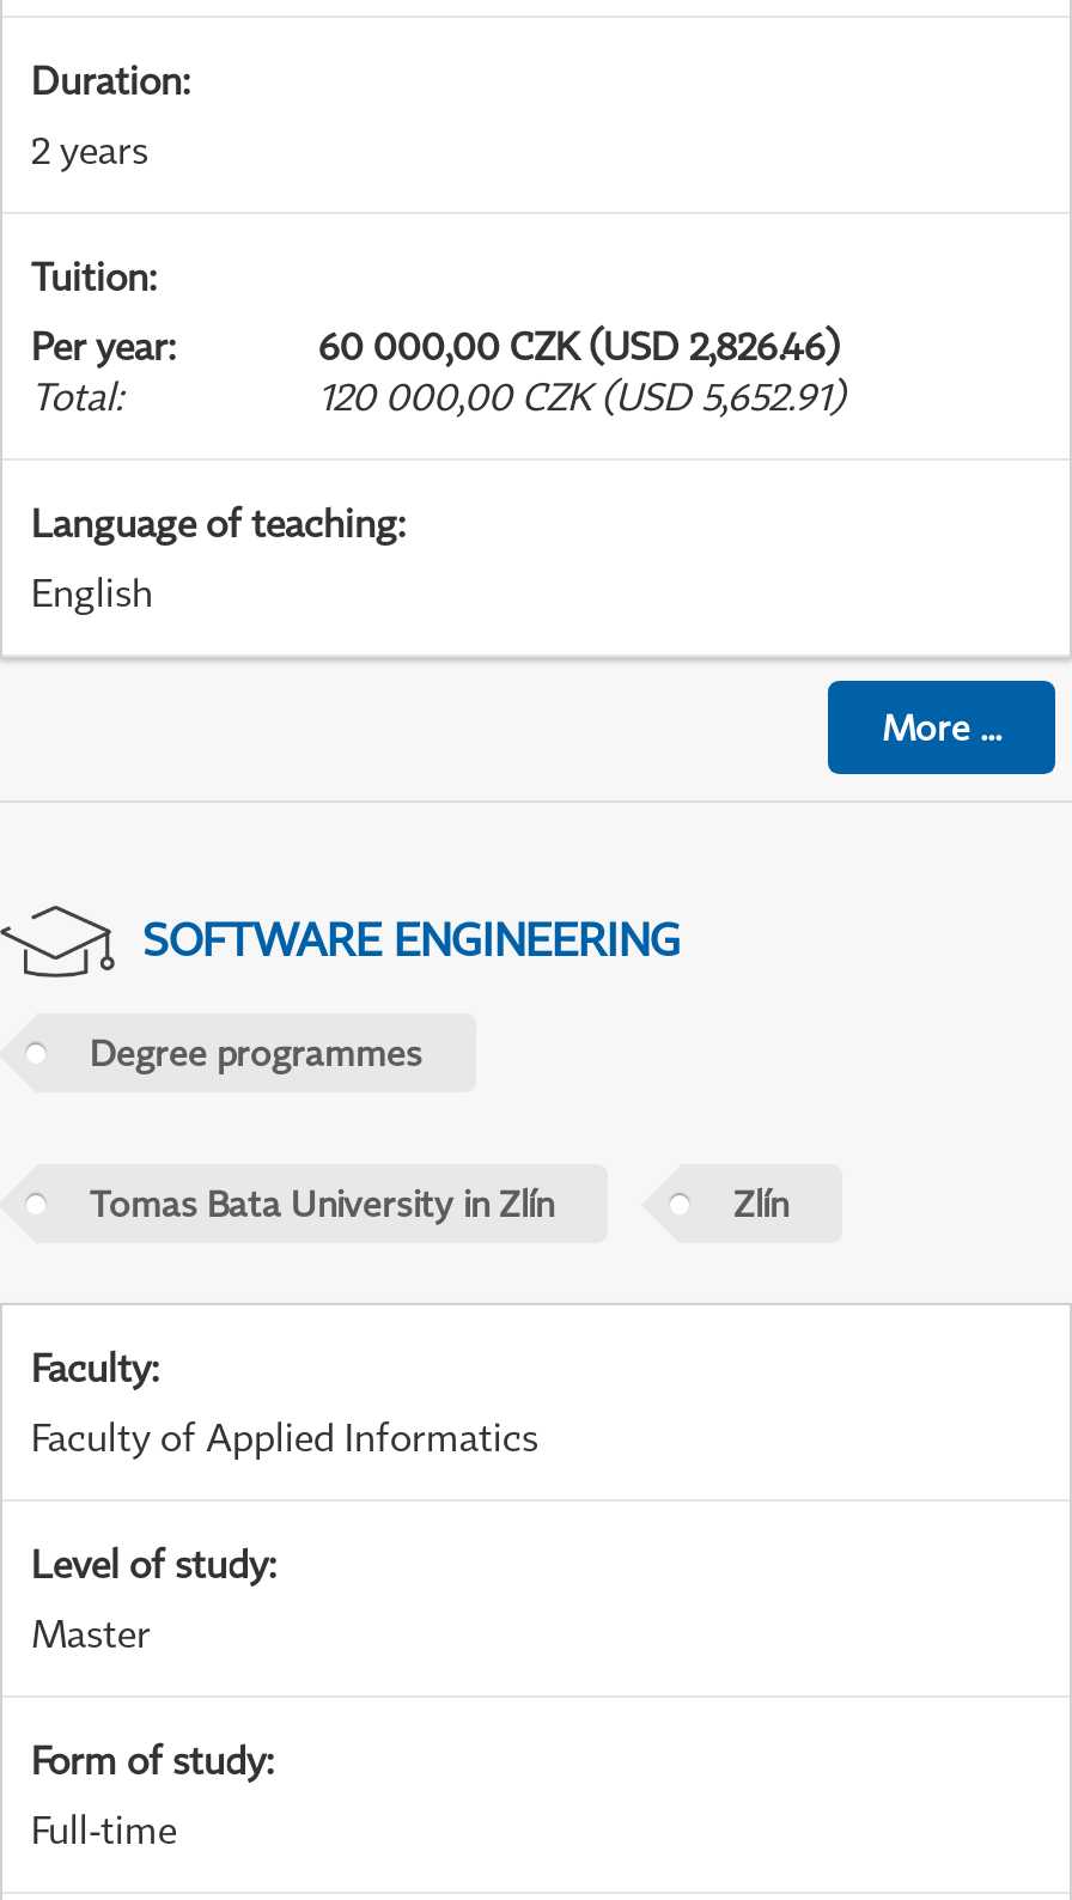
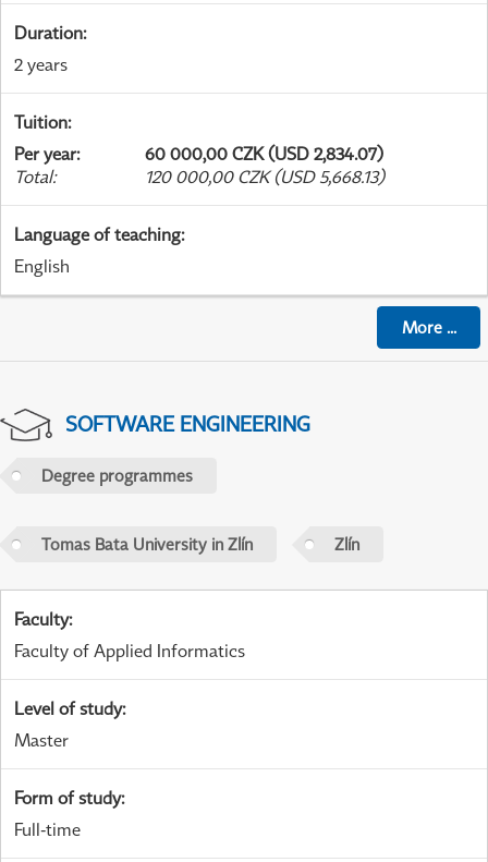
- 60 000,00 CZK (USD 2,826.46)
+ 60 000,00 CZK (USD 2,834.07)

- 120 000,00 CZK (USD 5,652.91)
+ 120 000,00 CZK (USD 5,668.13)
